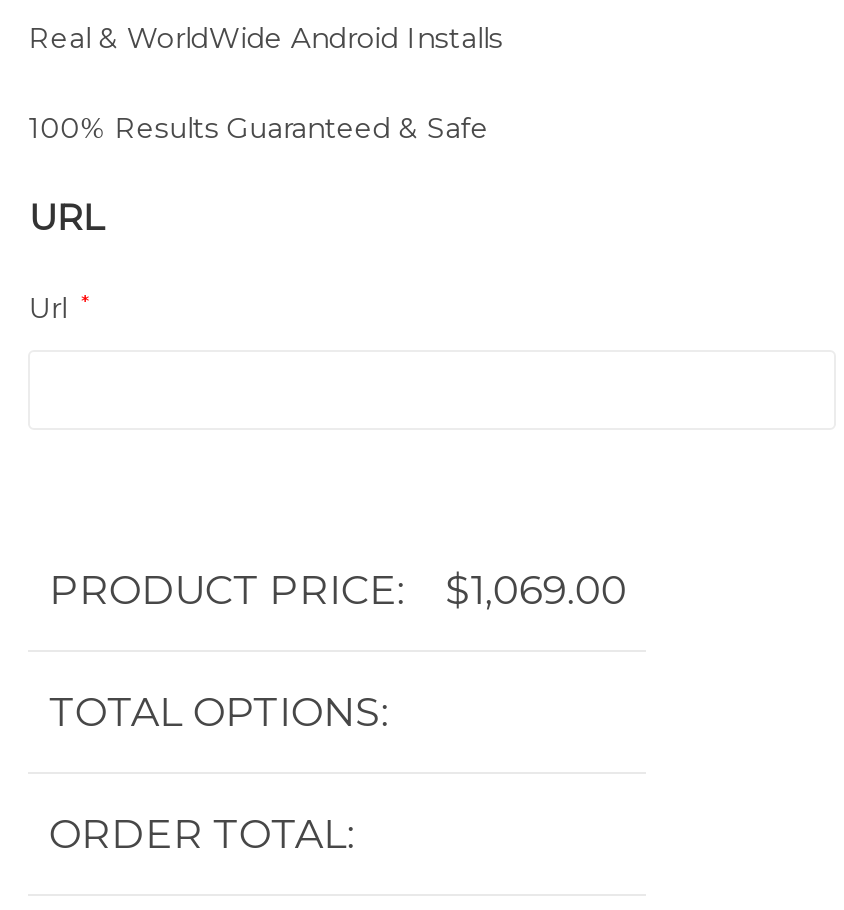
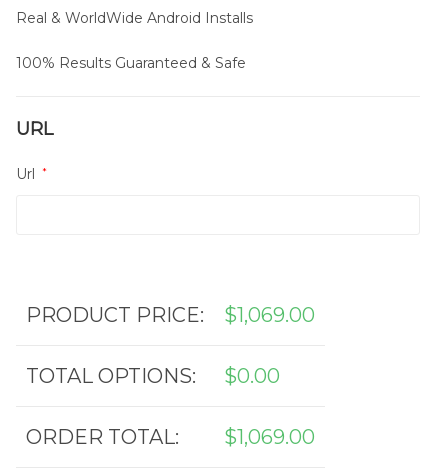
+ $0.00

+ $1,069.00
